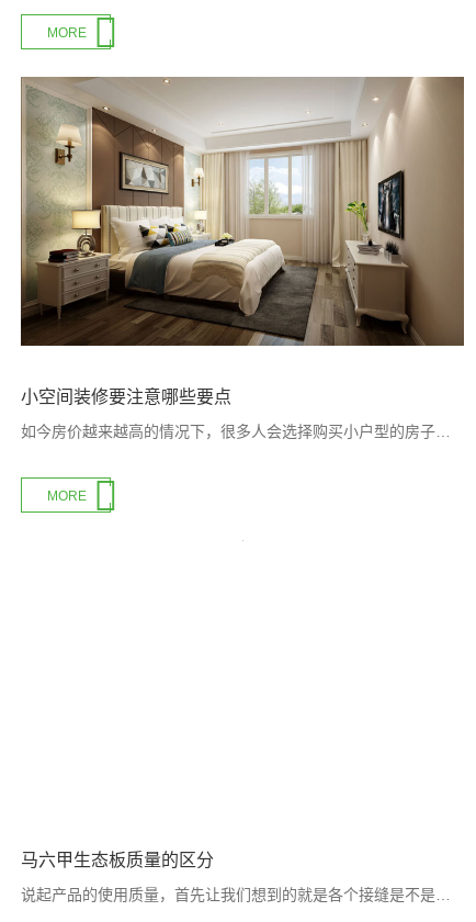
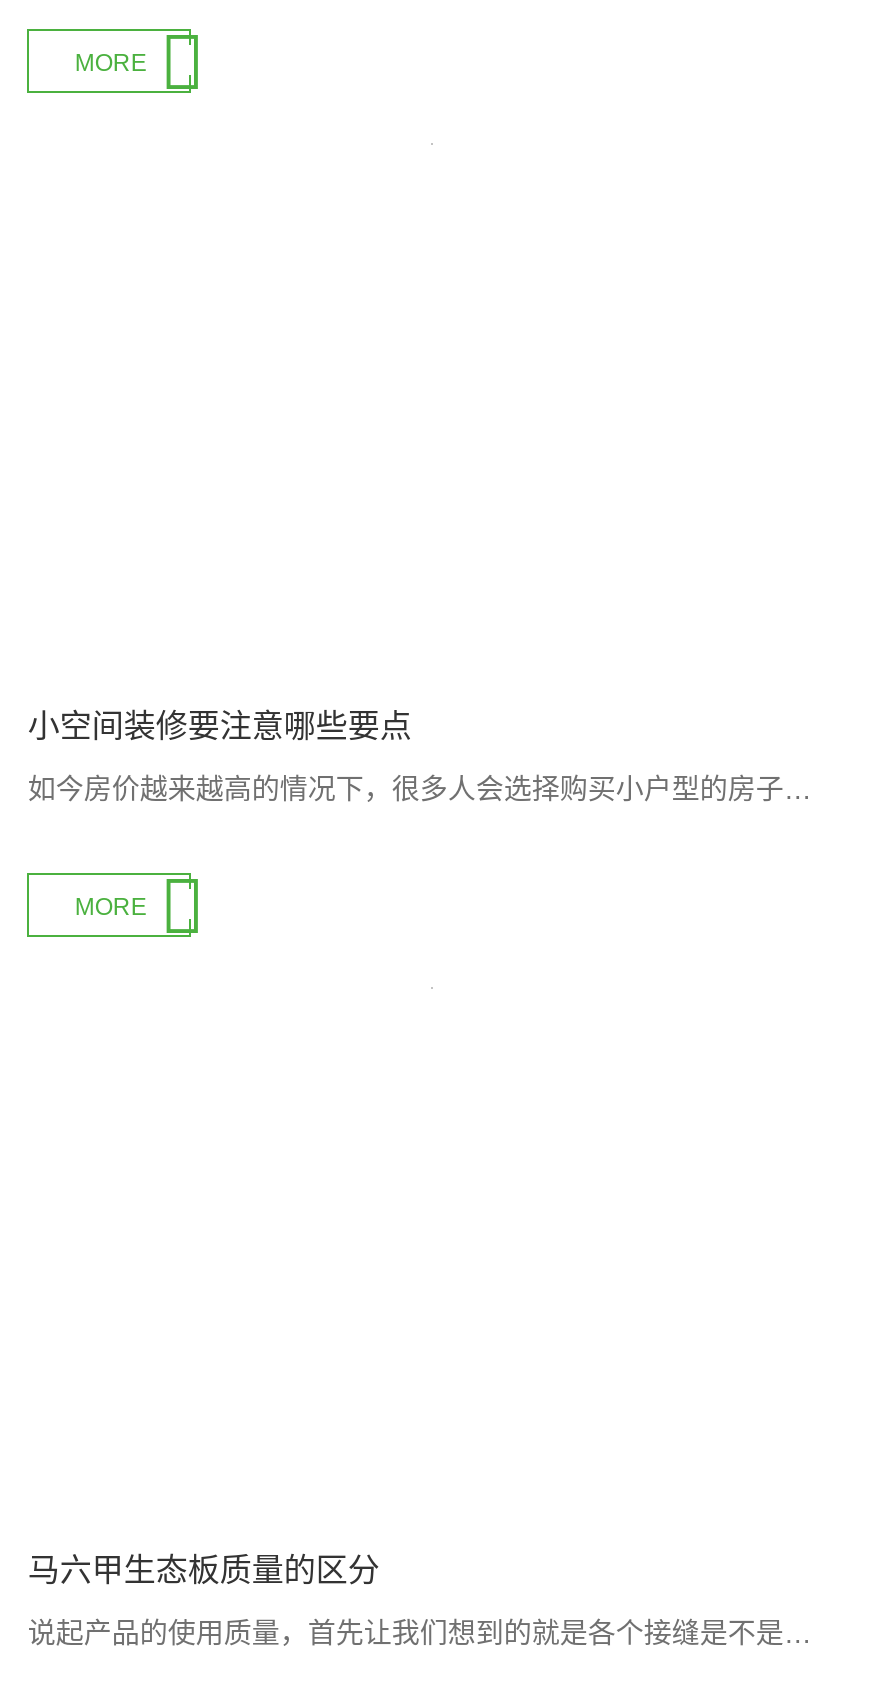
- [image]
